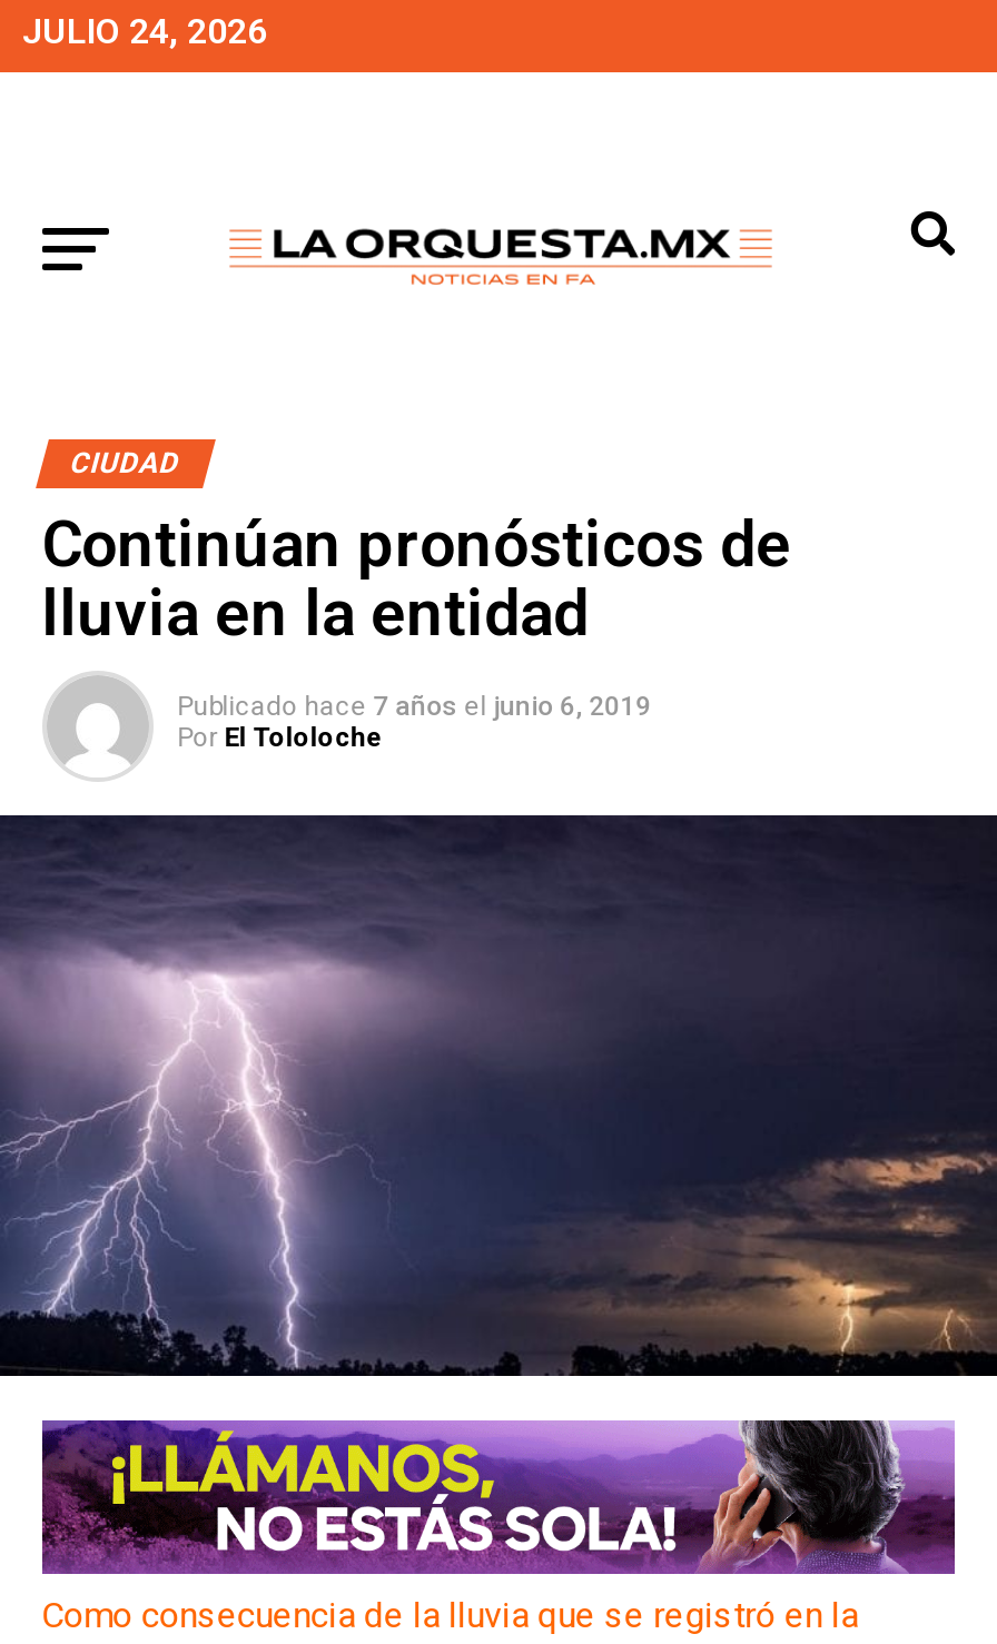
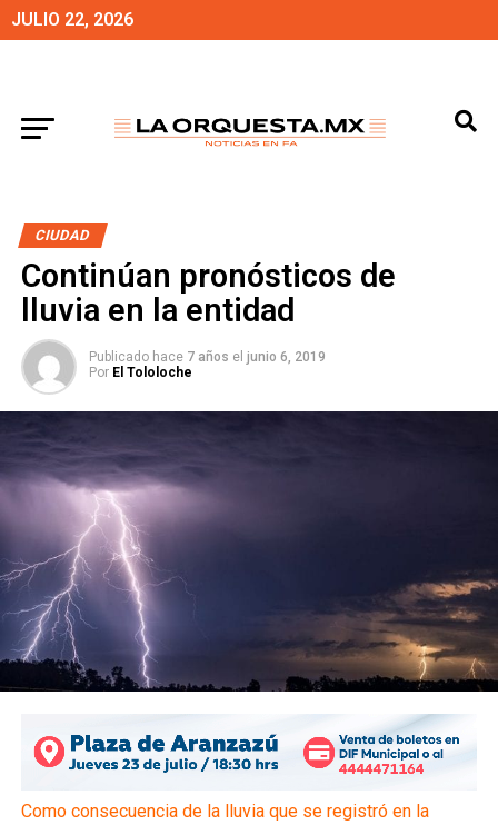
- JULIO 24, 2026
+ JULIO 22, 2026

- [image]
+ [image]
